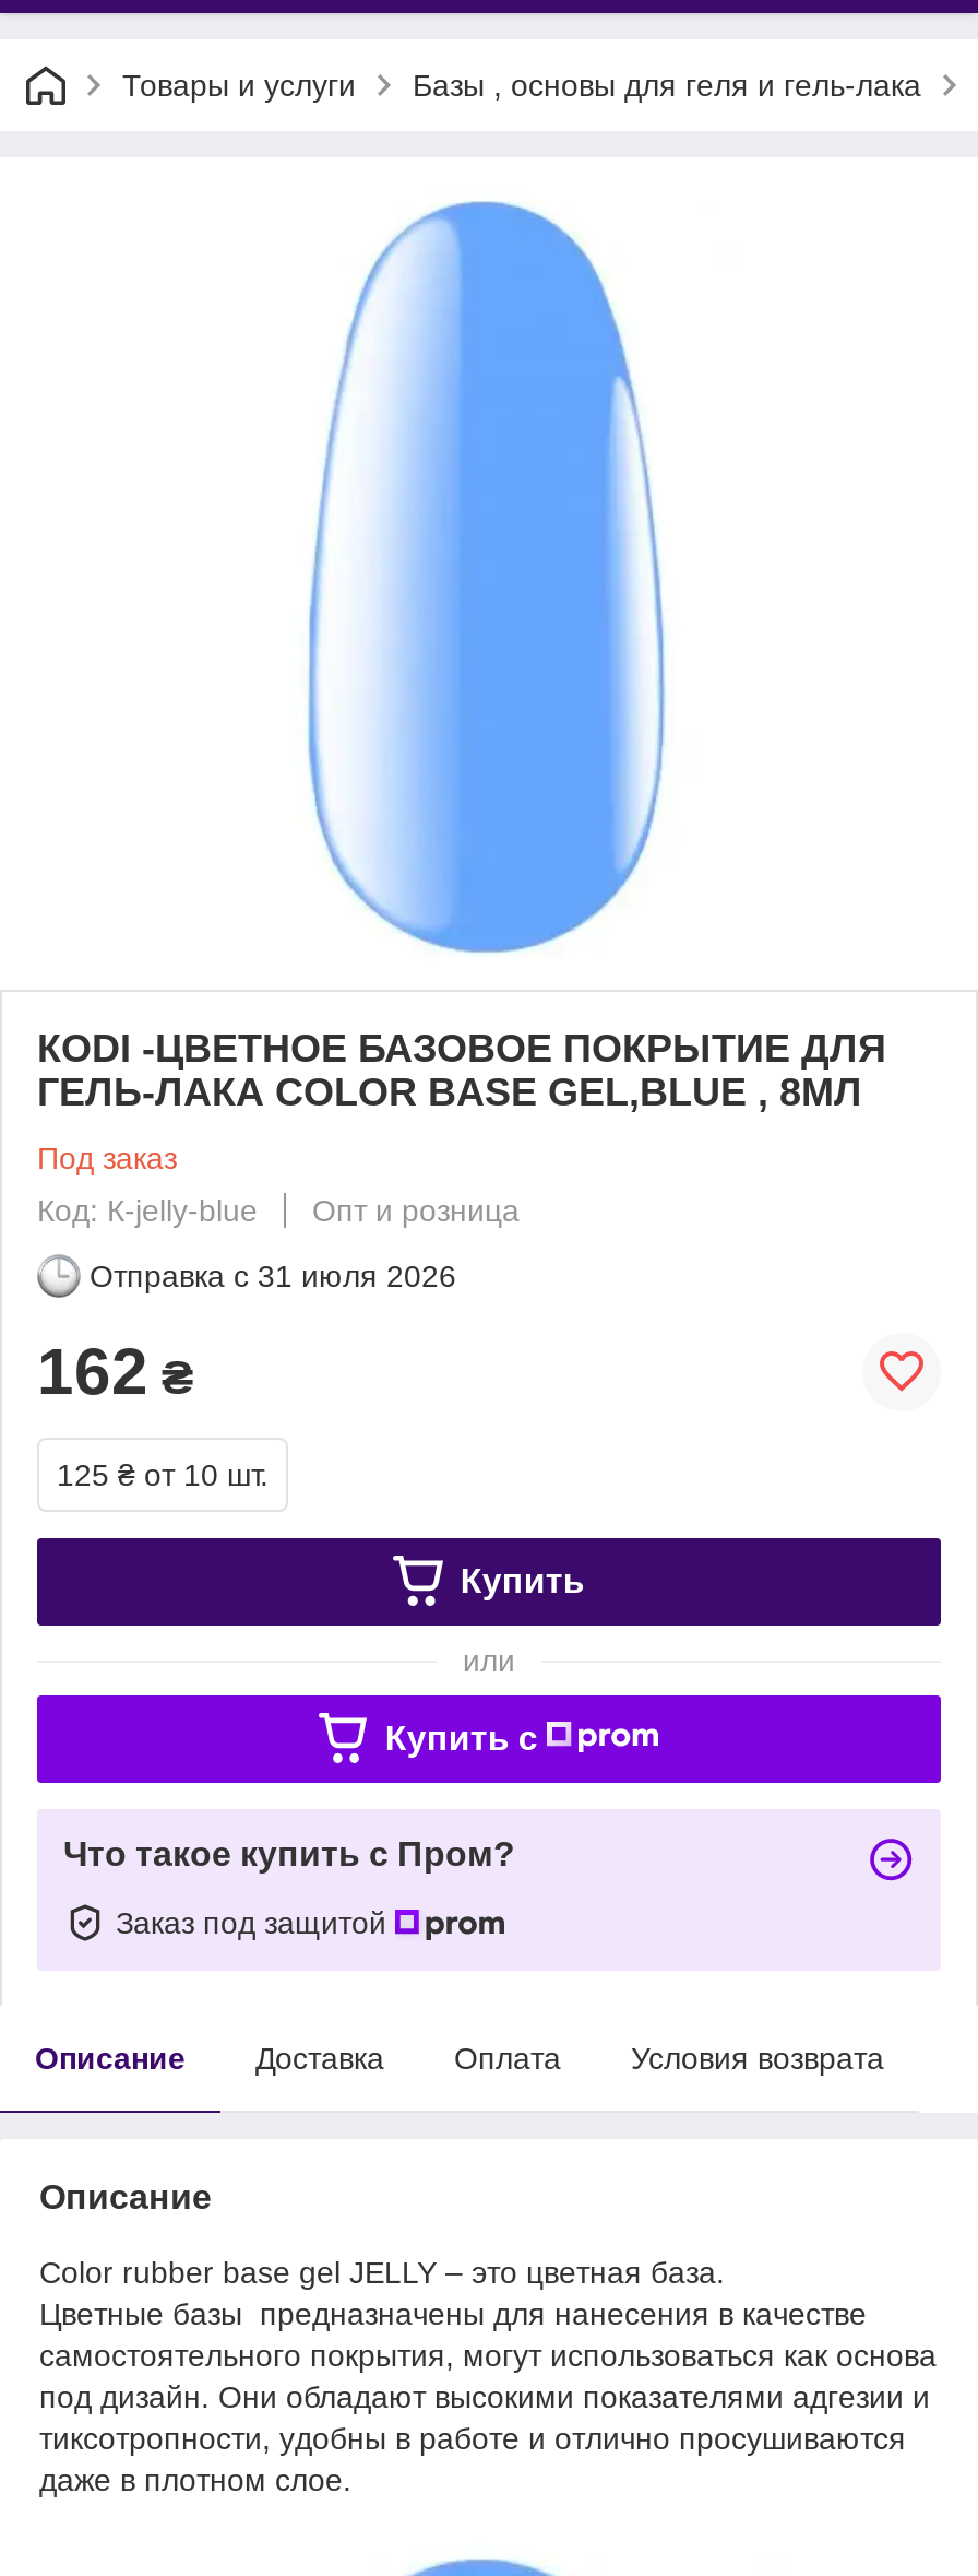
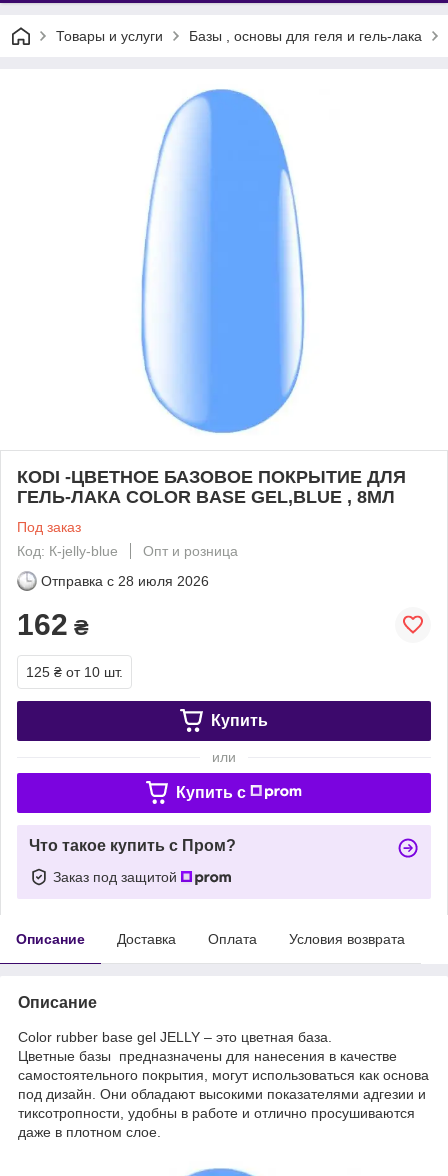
- Отправка с 31 июля 2026
+ Отправка с 28 июля 2026
